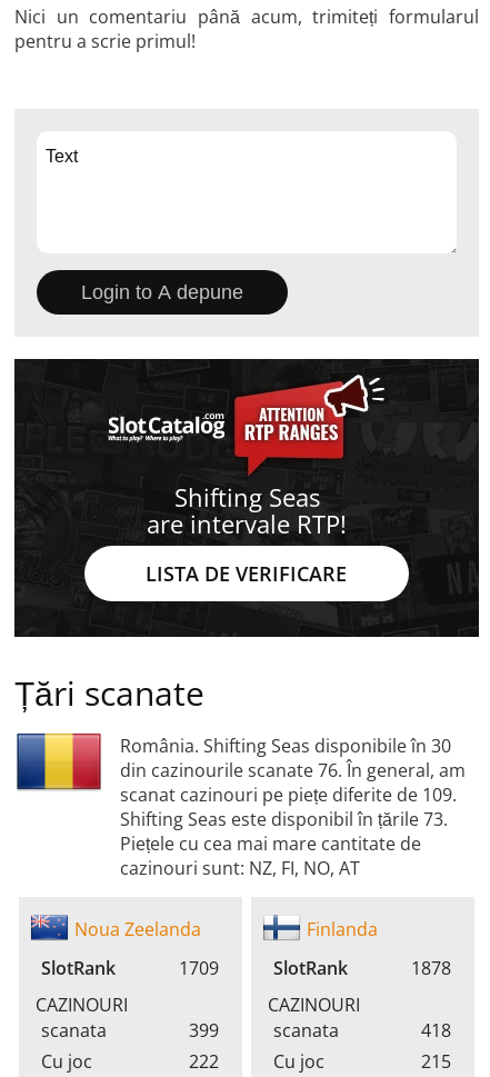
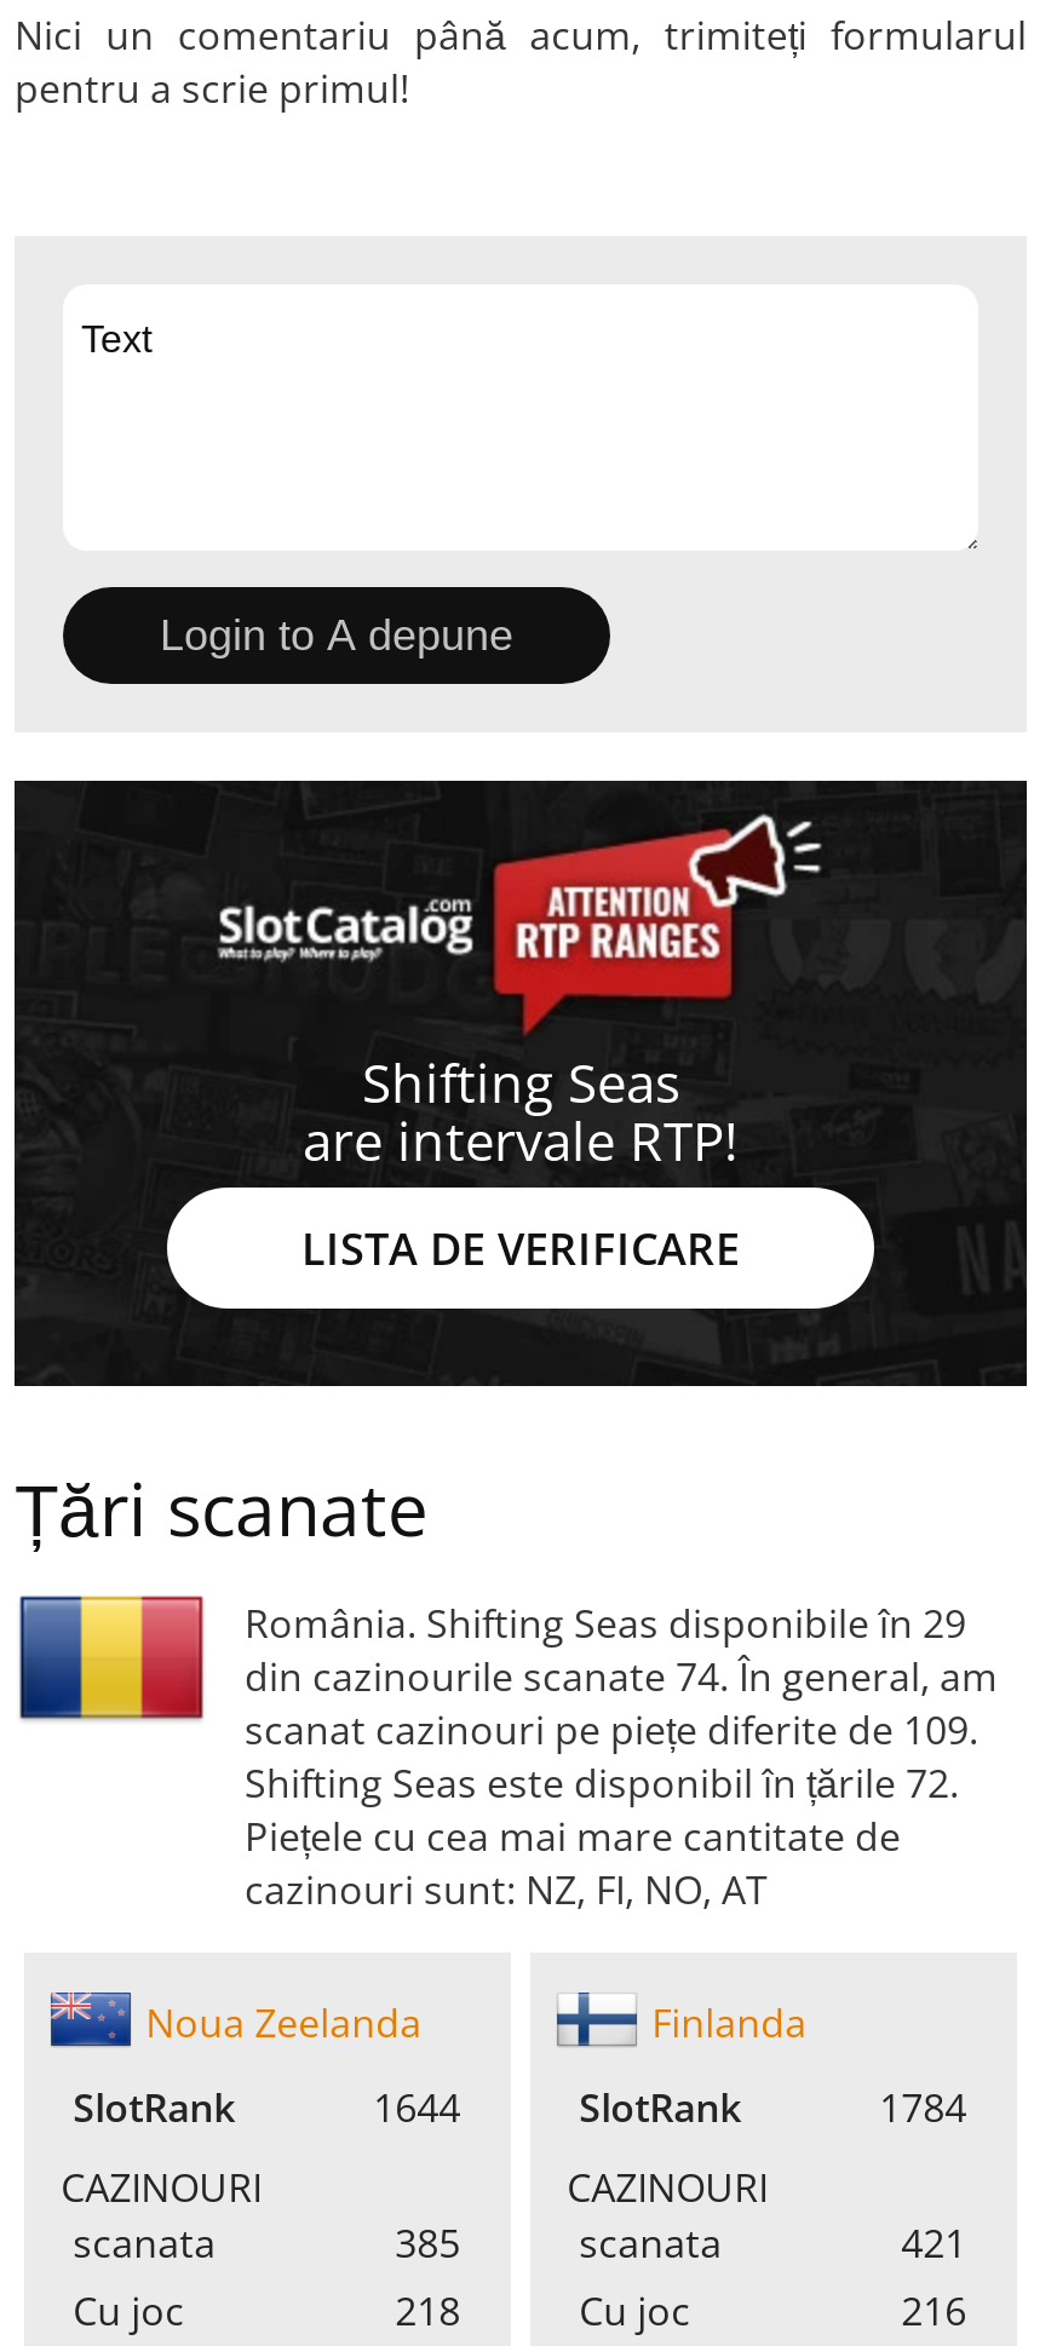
- România. Shifting Seas disponibile în 30
+ România. Shifting Seas disponibile în 29

- din cazinourile scanate 76. În general, am
+ din cazinourile scanate 74. În general, am

- Shifting Seas este disponibil în țările 73.
+ Shifting Seas este disponibil în țările 72.

- 1709
+ 1644

- 1878
+ 1784

- 399
+ 385

- 418
+ 421

- 222
+ 218

- 215
+ 216
